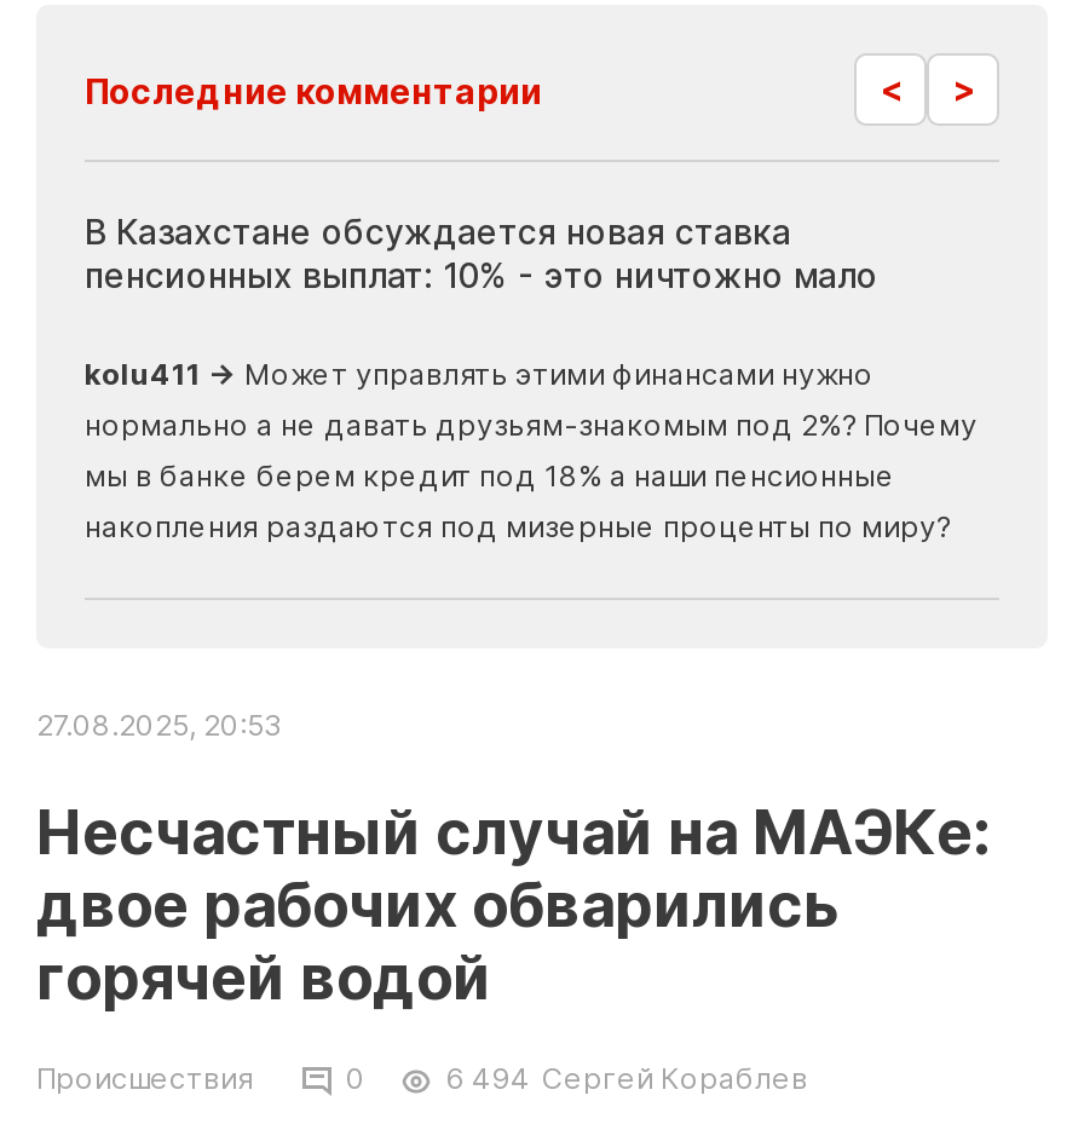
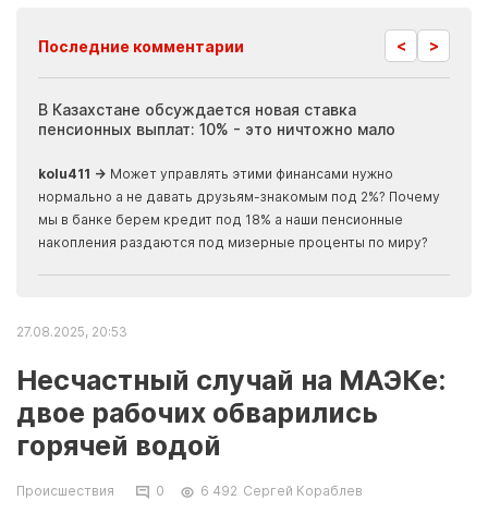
- 6 494 Сергей Кораблев
+ 6 492 Сергей Кораблев
